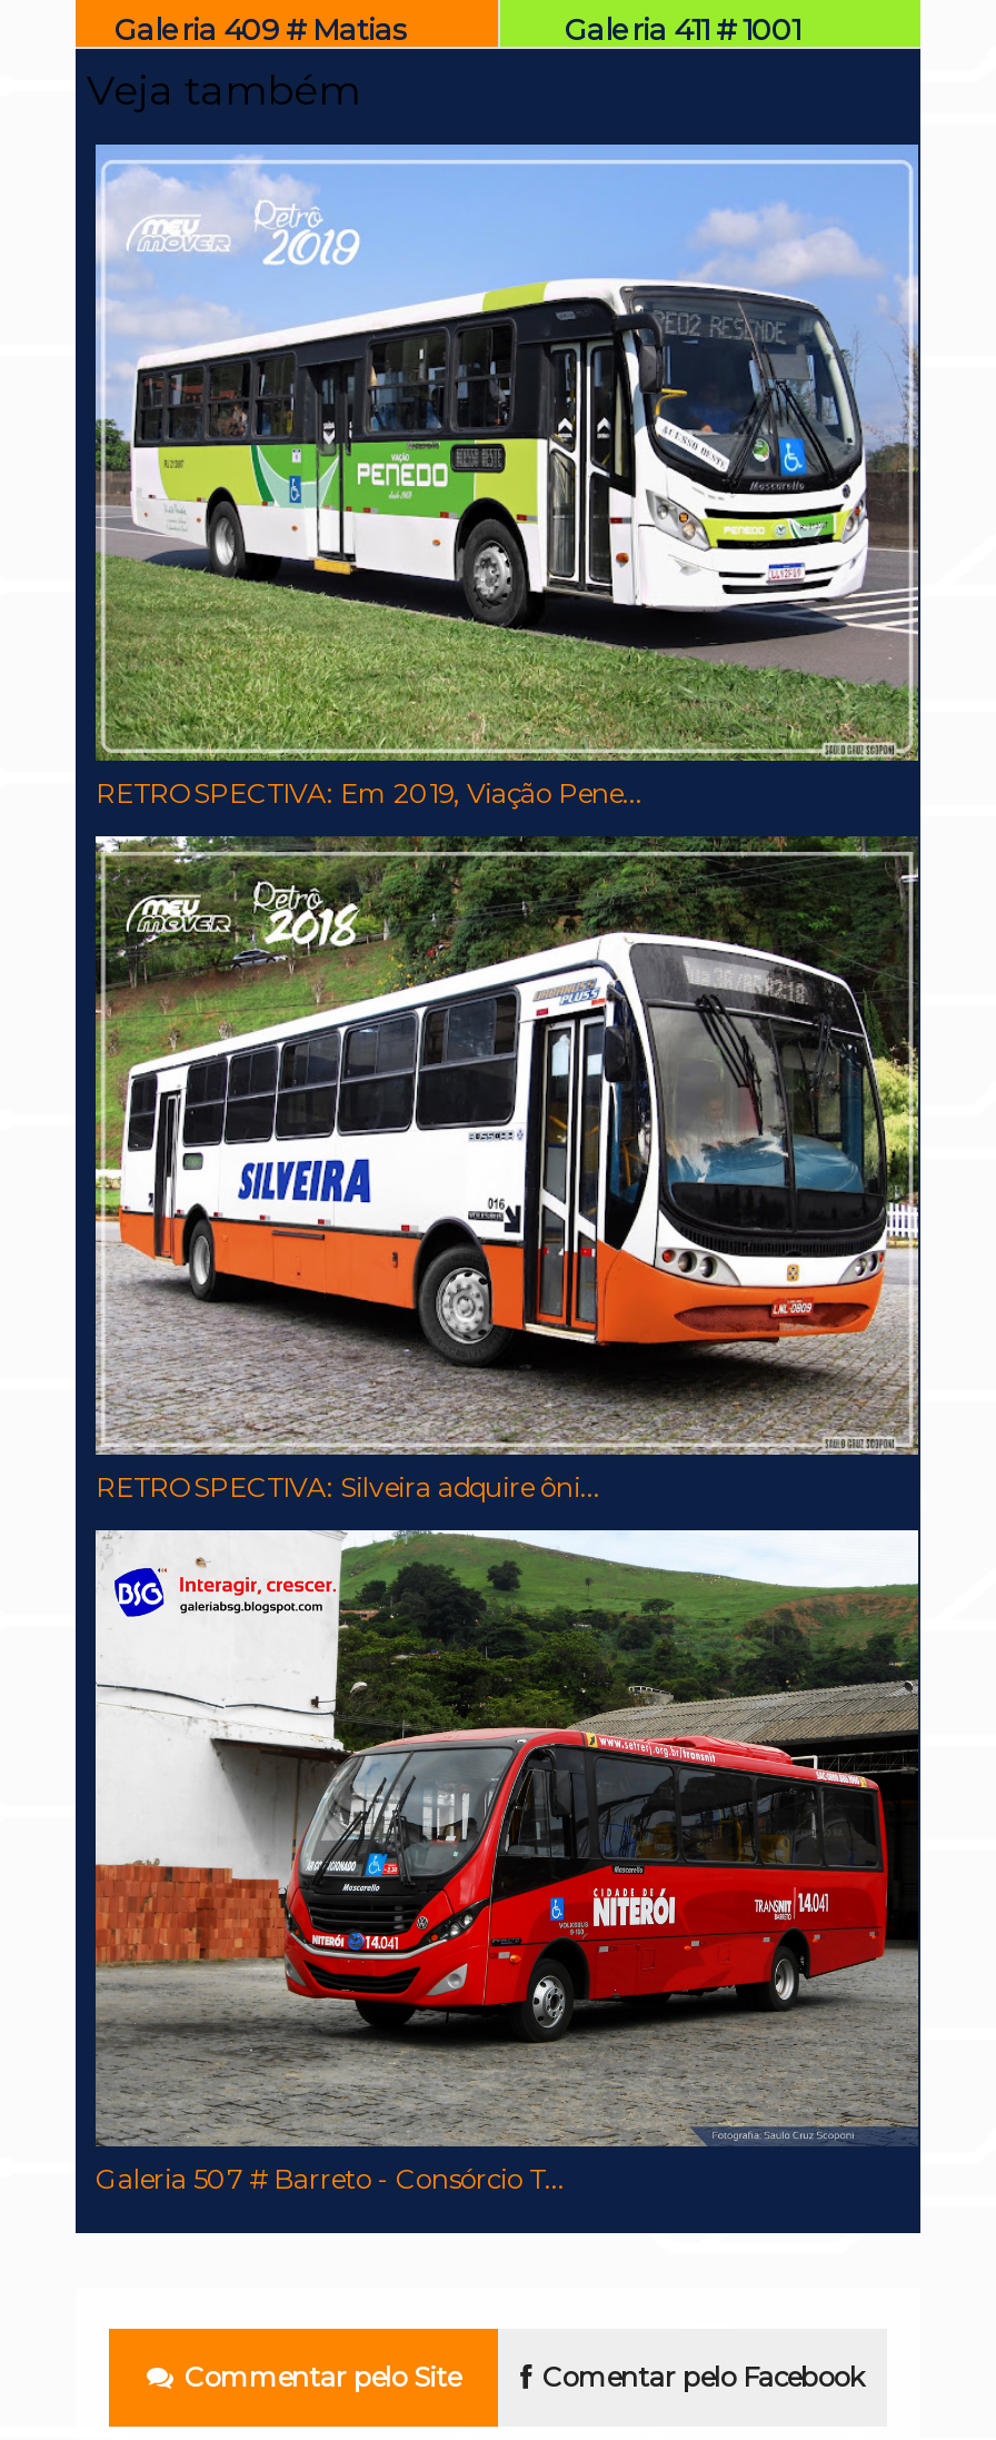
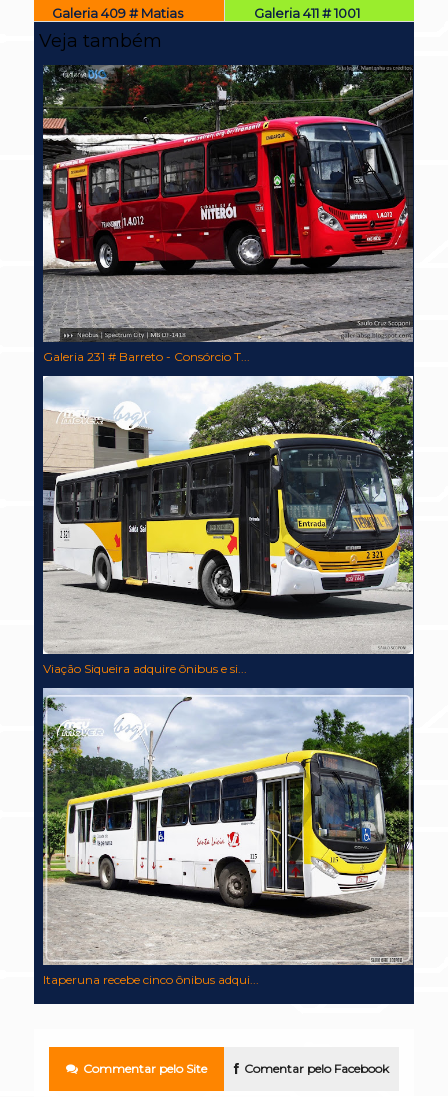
- [image]
- RETROSPECTIVA: Em 2019, Viação Pene...
+ [image]
+ Galeria 231 # Barreto - Consórcio T...

- [image]
- RETROSPECTIVA: Silveira adquire ôni...
+ [image]
+ Viação Siqueira adquire ônibus e si...

- [image]
- Galeria 507 # Barreto - Consórcio T...
+ [image]
+ Itaperuna recebe cinco ônibus adqui...
